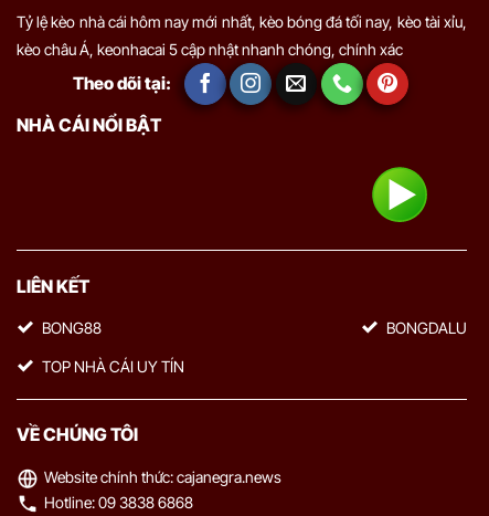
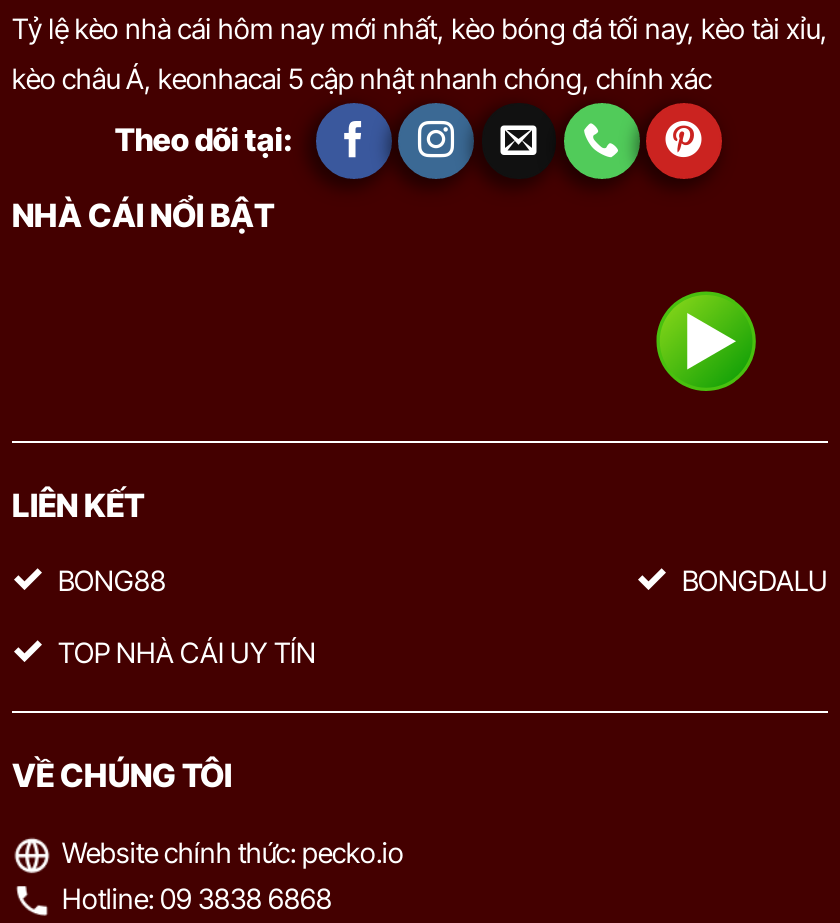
- Website chính thức: cajanegra.news
+ Website chính thức: pecko.io
